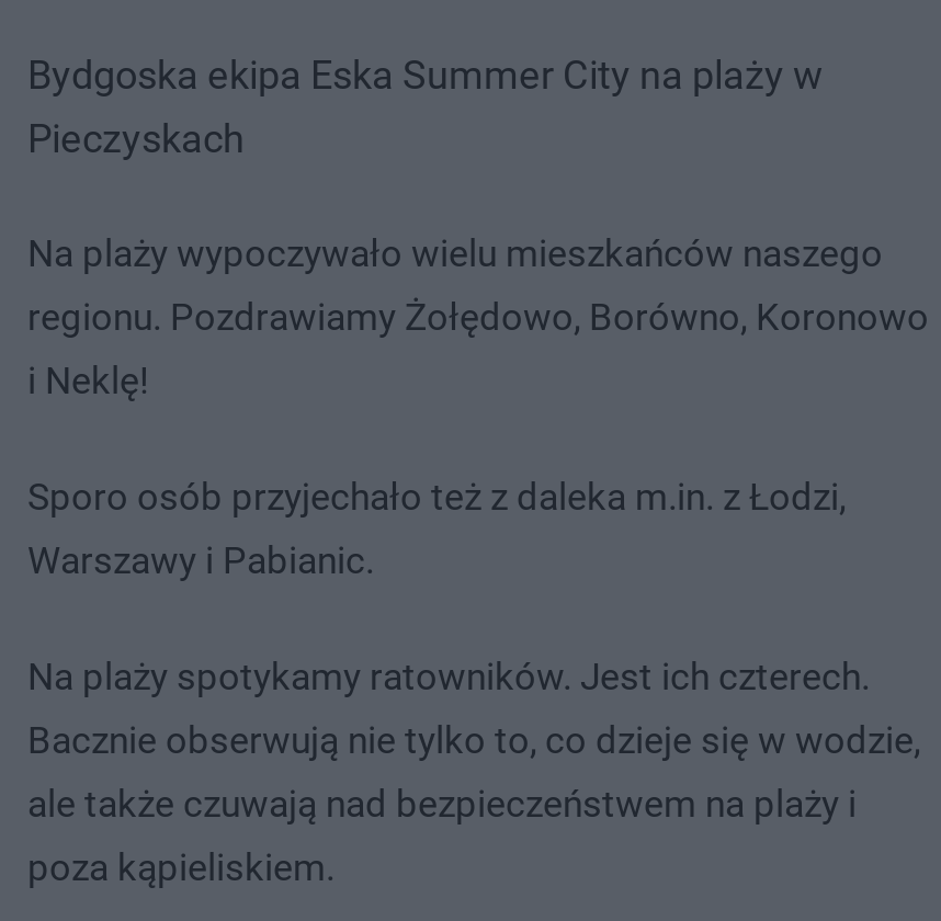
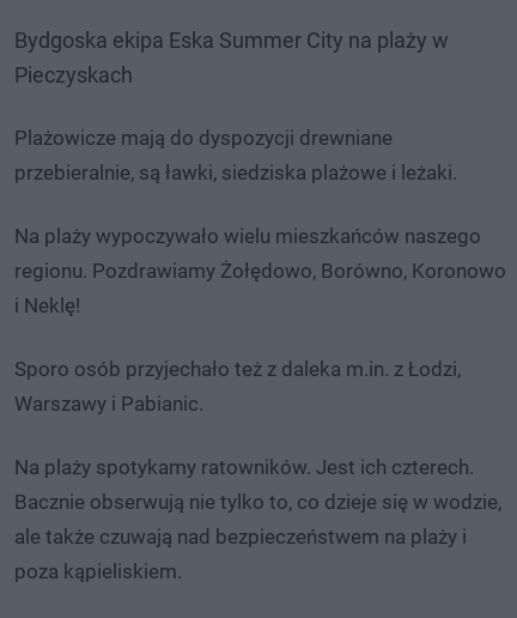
+ Plażowicze mają do dyspozycji drewniane
+ przebieralnie, są ławki, siedziska plażowe i leżaki.
